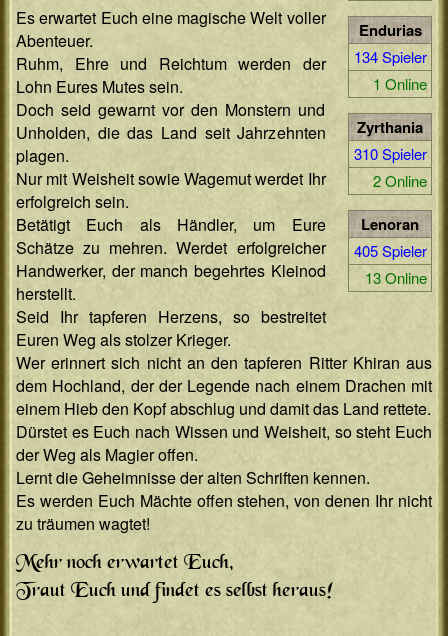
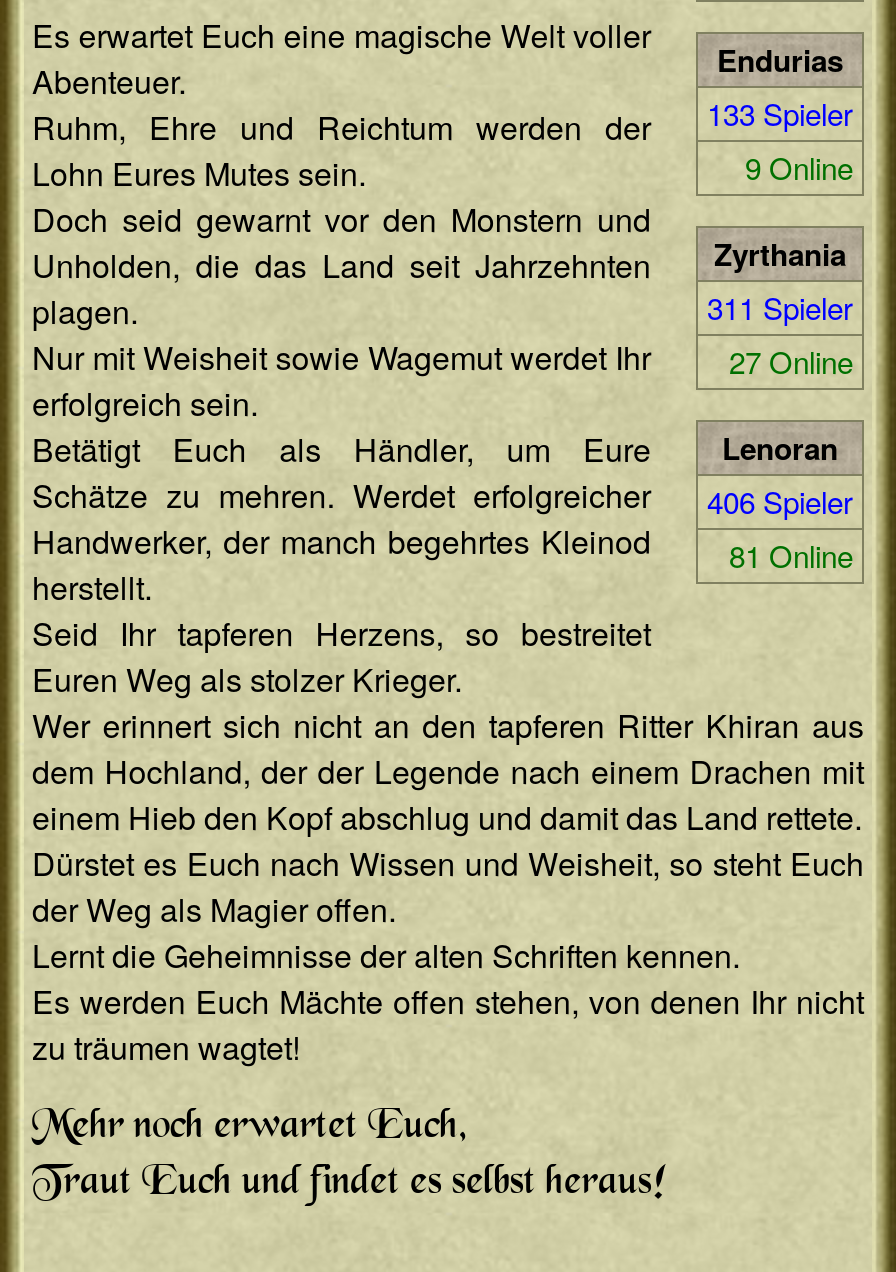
- Ruhm, Ehre und Reichtum werden der 134 Spieler
+ Ruhm, Ehre und Reichtum werden der 133 Spieler

- 1 Online
+ 9 Online

- 310 Spieler
+ 311 Spieler

- 2 Online
+ 27 Online

- Schätze zu mehren. Werdet erfolgreicher 405 Spieler
+ Schätze zu mehren. Werdet erfolgreicher 406 Spieler

- Handwerker, der manch begehrtes Kleinod 13 Online
+ Handwerker, der manch begehrtes Kleinod 81 Online
